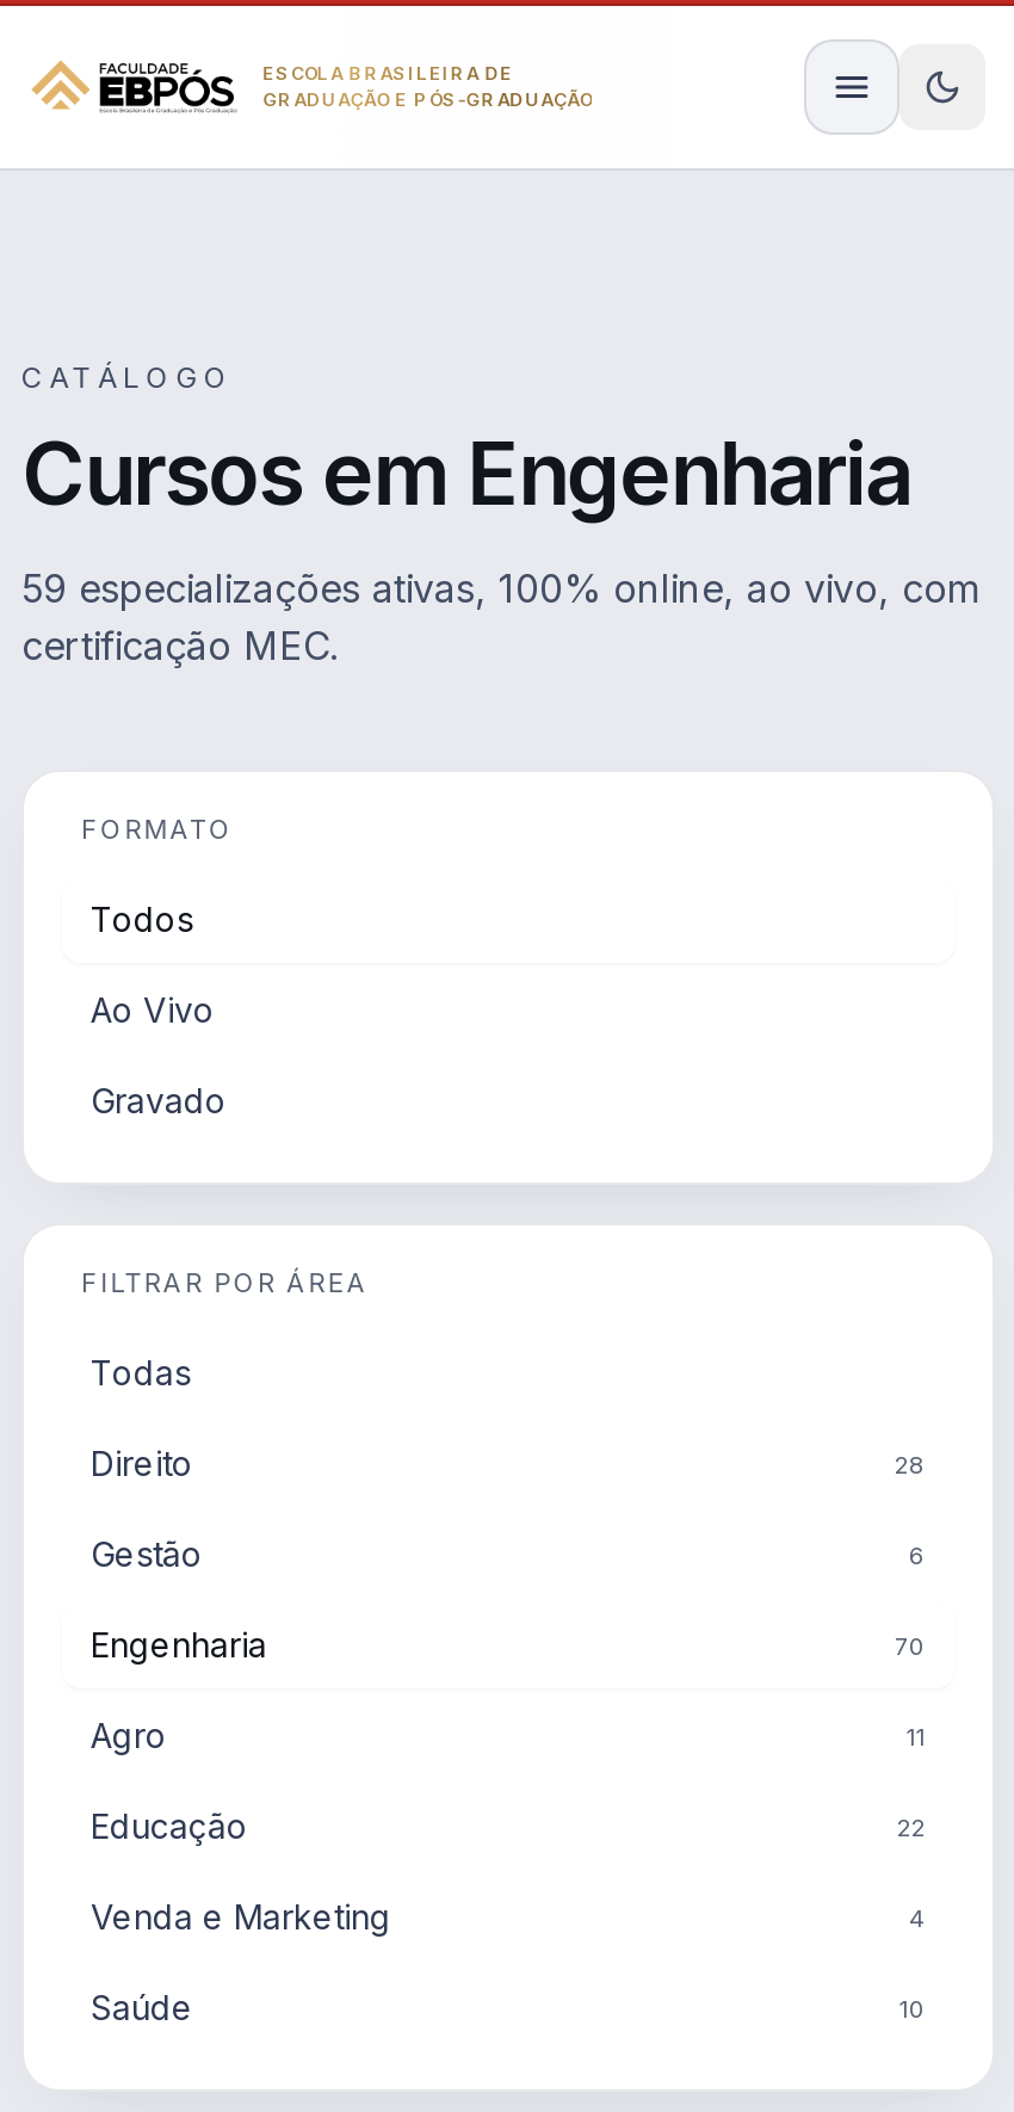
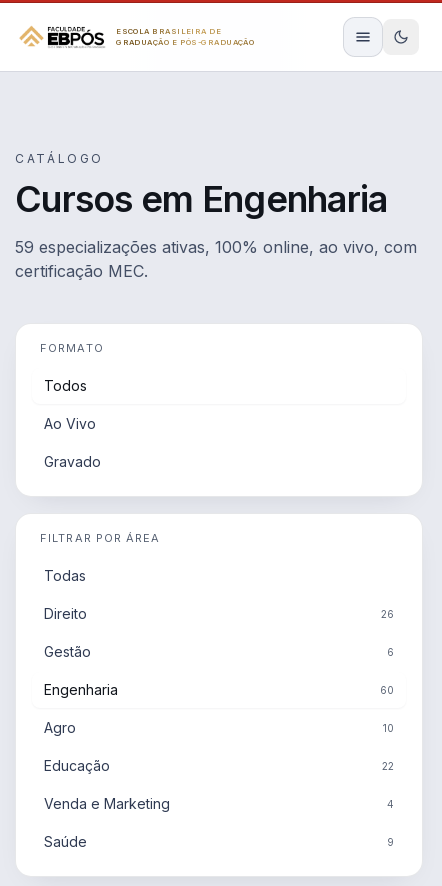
- 28
+ 26

- 70
+ 60

- 11
+ 10

- 10
+ 9
